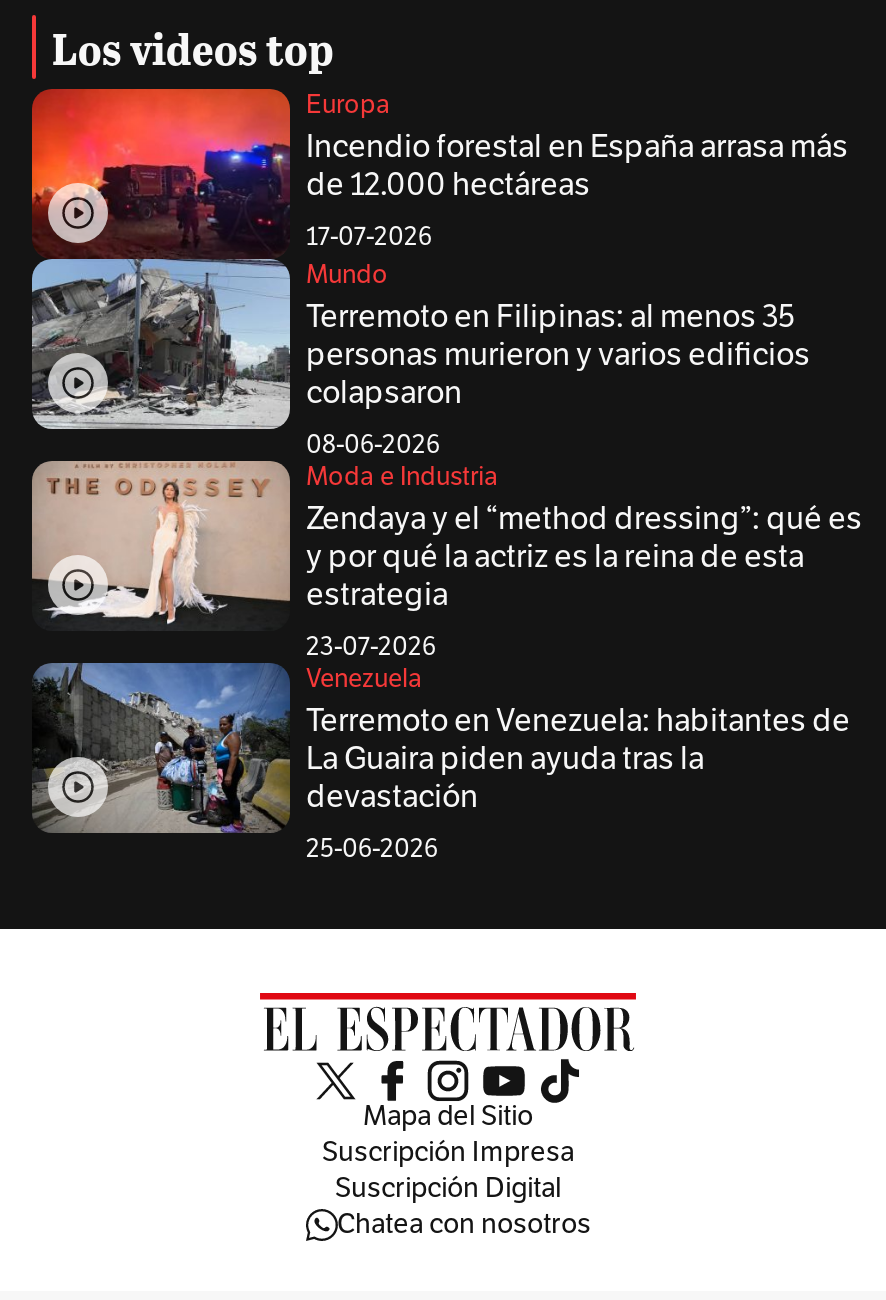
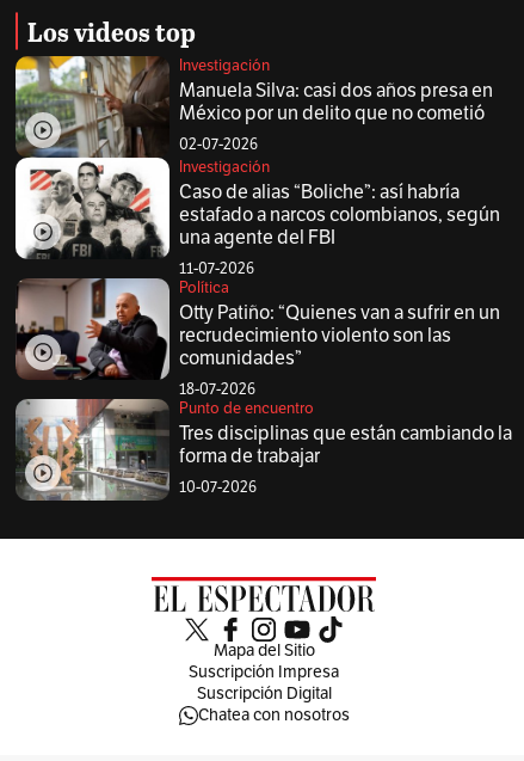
- [image]
- Europa
- Incendio forestal en España arrasa más
- de 12.000 hectáreas
- 17-07-2026
- Mundo
- Terremoto en Filipinas: al menos 35
- personas murieron y varios edificios
- colapsaron
- 08-06-2026
- Moda e Industria
- Zendaya y el “method dressing”: qué es
- y por qué la actriz es la reina de esta
- estrategia
- 23-07-2026
- Venezuela
- Terremoto en Venezuela: habitantes de
- La Guaira piden ayuda tras la
- devastación
- 25-06-2026
+ [image]
+ Investigación
+ Manuela Silva: casi dos años presa en
+ México por un delito que no cometió
+ 02-07-2026
+ Investigación
+ Caso de alias “Boliche”: así habría
+ estafado a narcos colombianos, según
+ una agente del FBI
+ 11-07-2026
+ Política
+ Otty Patiño: “Quienes van a sufrir en un
+ recrudecimiento violento son las
+ comunidades”
+ 18-07-2026
+ Punto de encuentro
+ Tres disciplinas que están cambiando la
+ forma de trabajar
+ 10-07-2026

- [image]
+ [image]

- [image]
+ [image]
